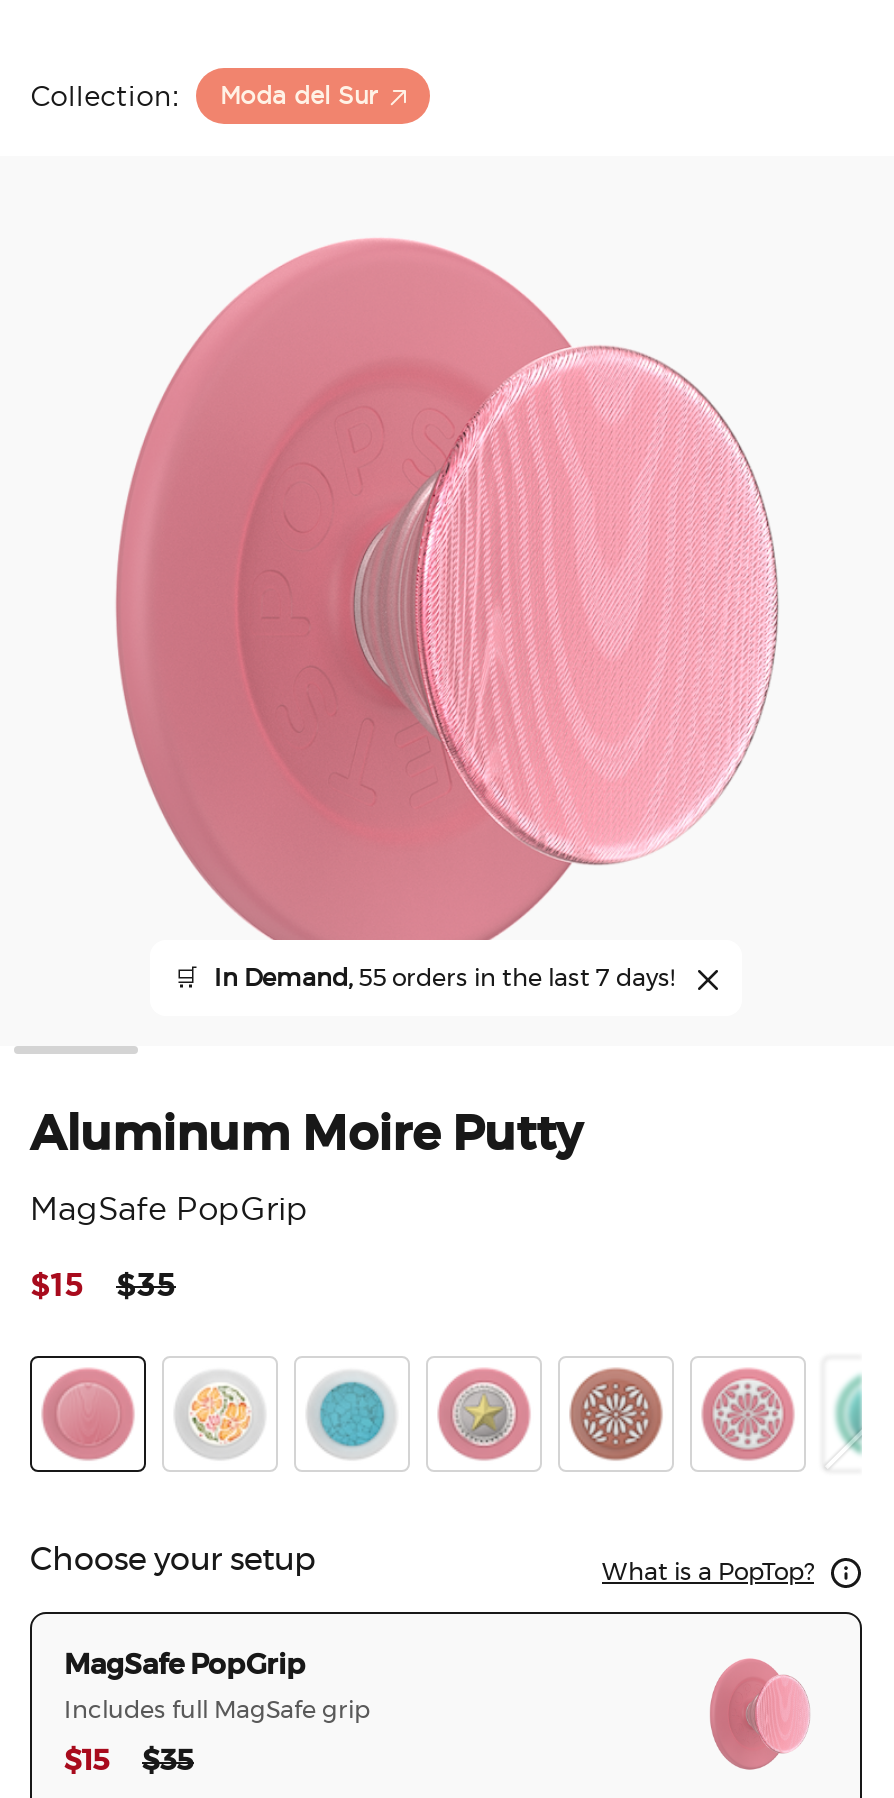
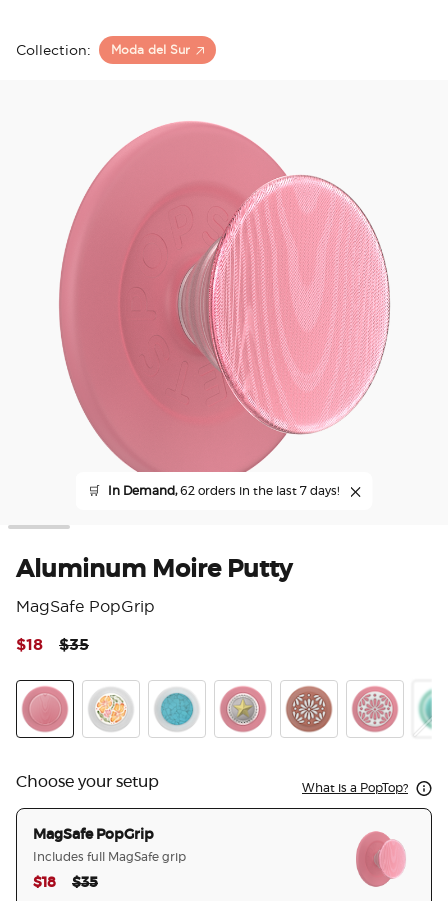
- In Demand, 55 orders in the last 7 days!
+ In Demand, 62 orders in the last 7 days!

- $15
+ $18

- $15
+ $18
